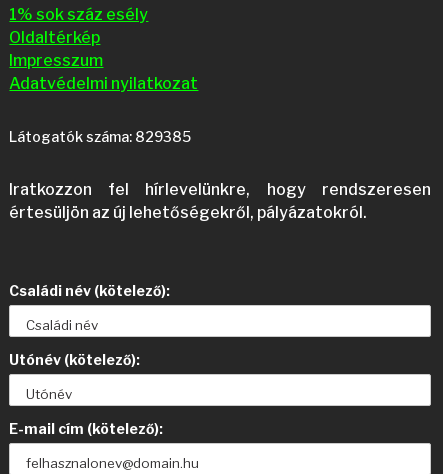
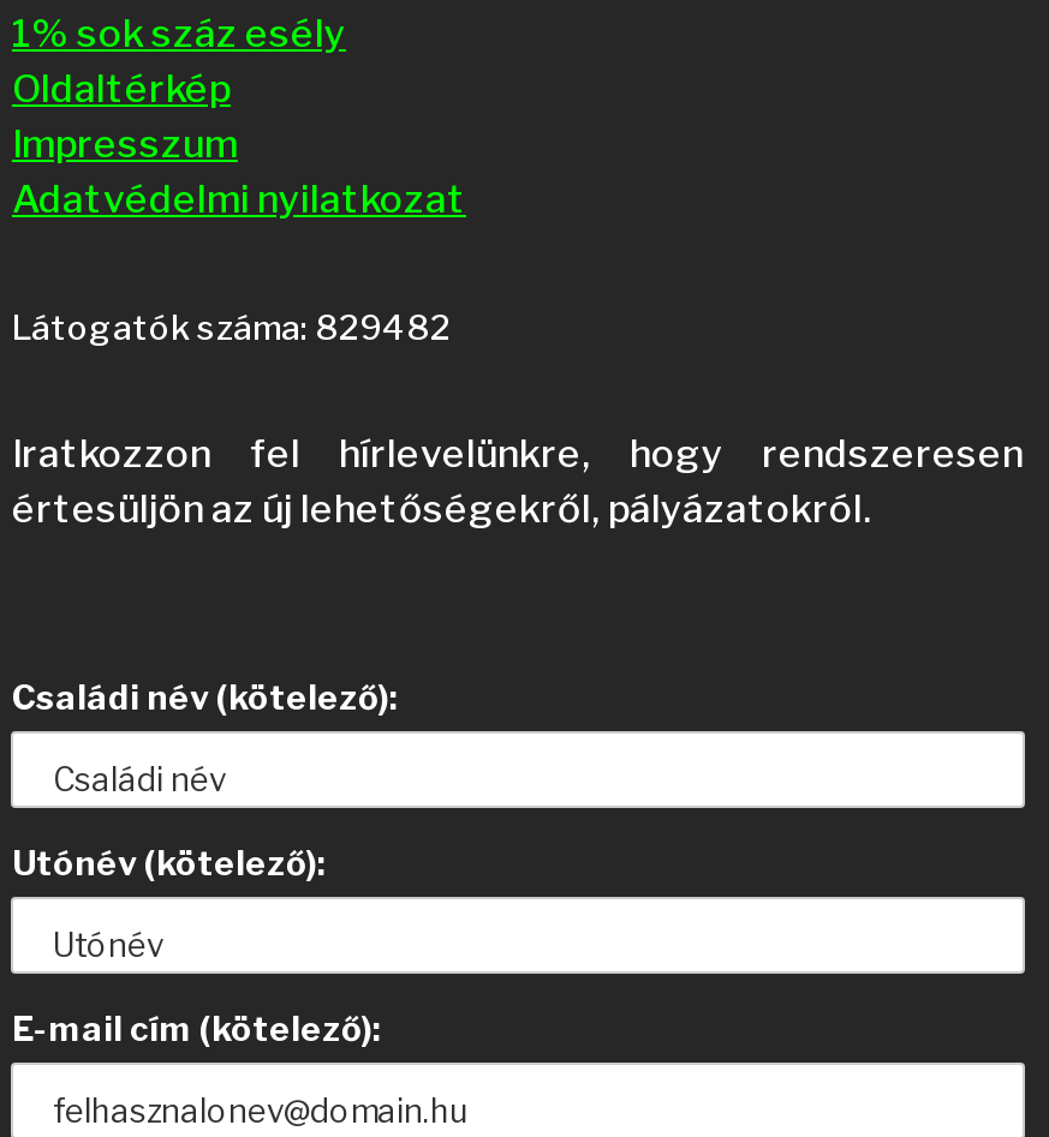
- Látogatók száma: 829385
+ Látogatók száma: 829482
